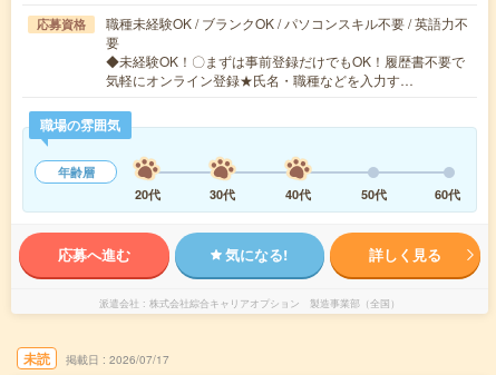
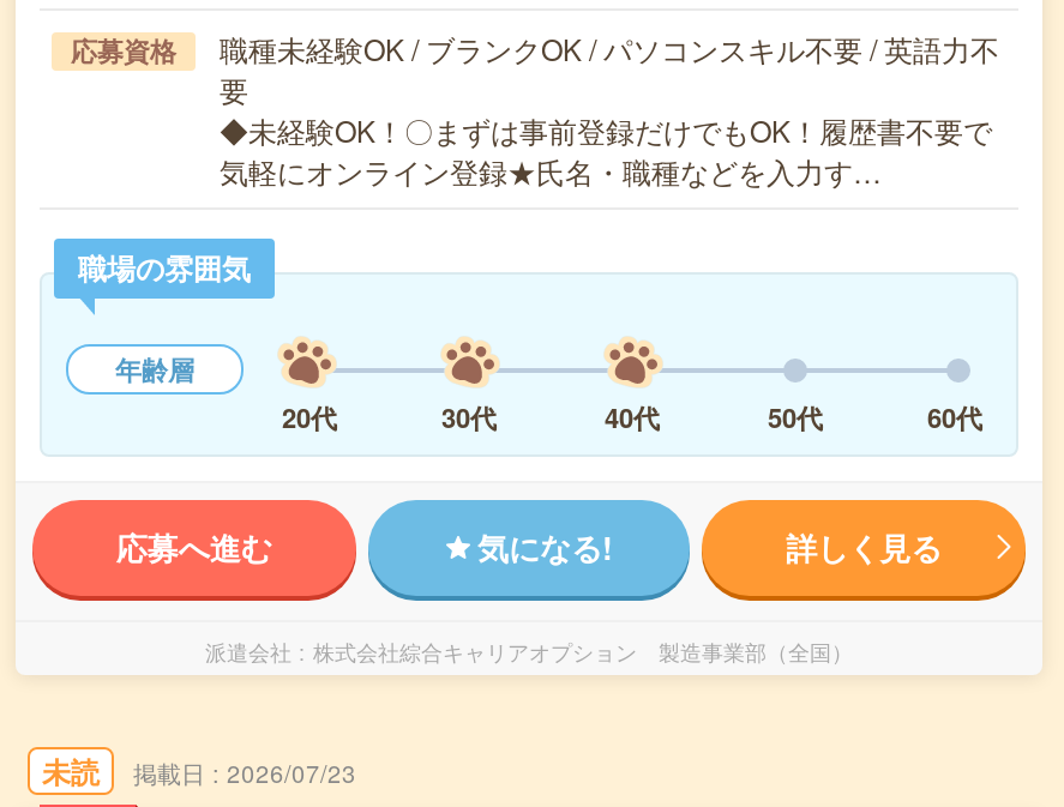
- 2026/07/17
+ 2026/07/23
